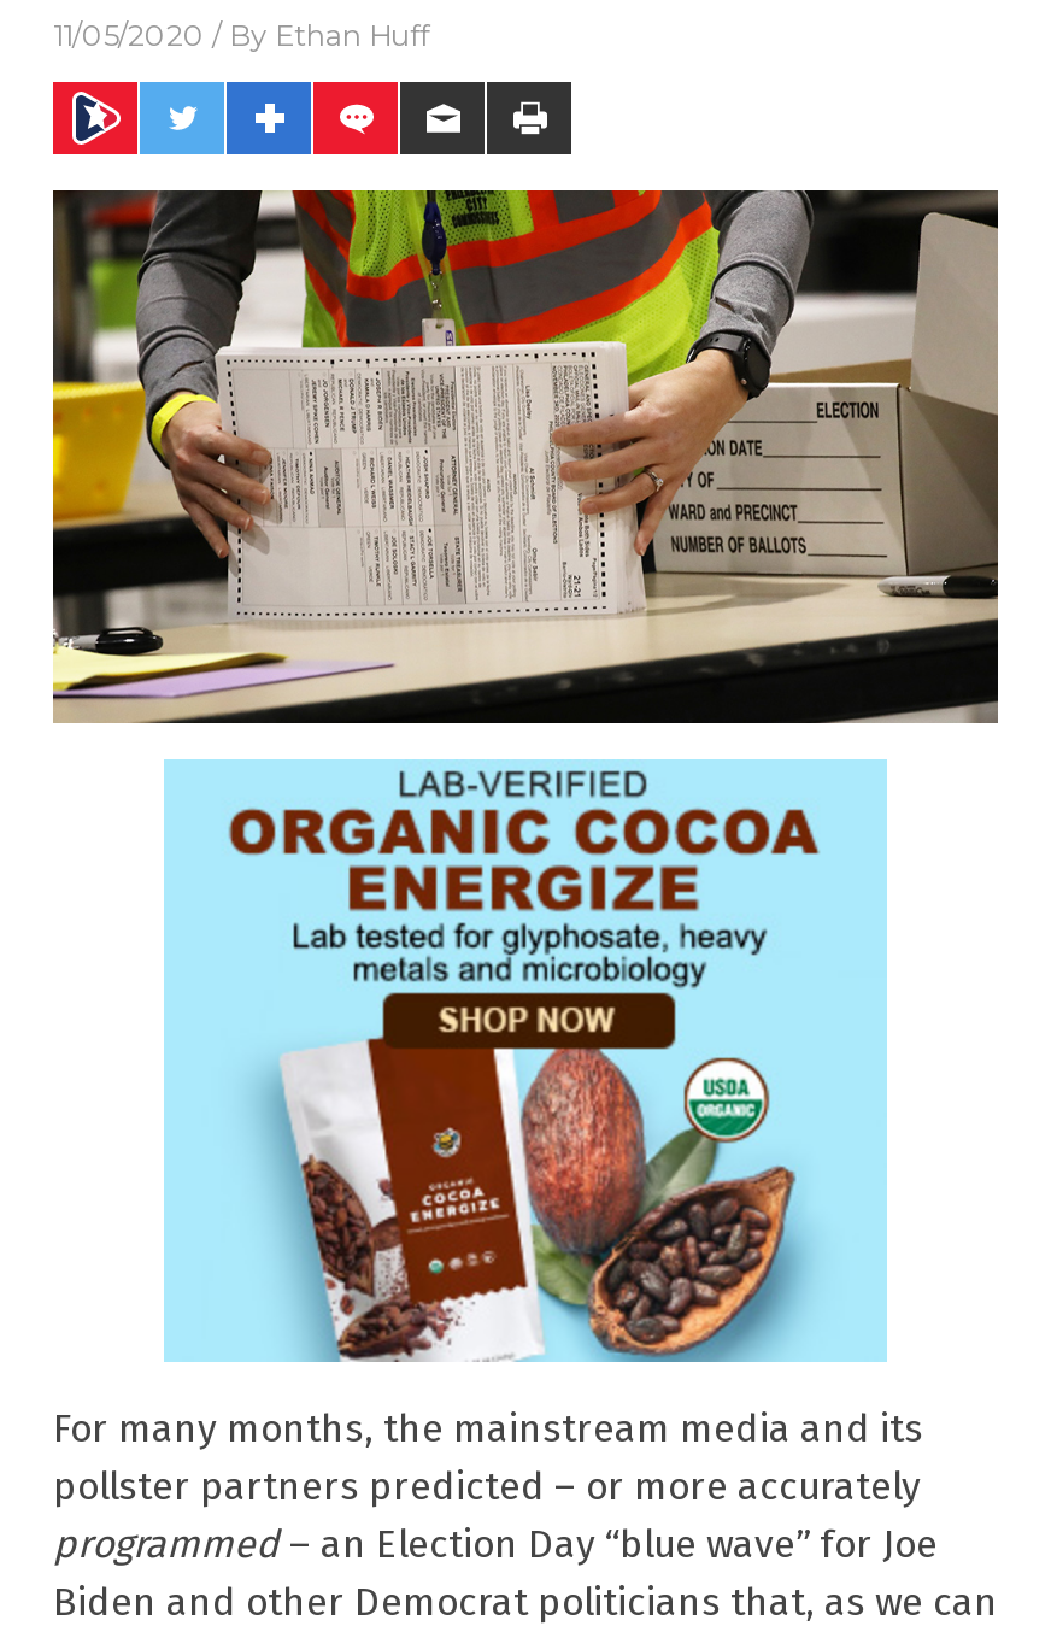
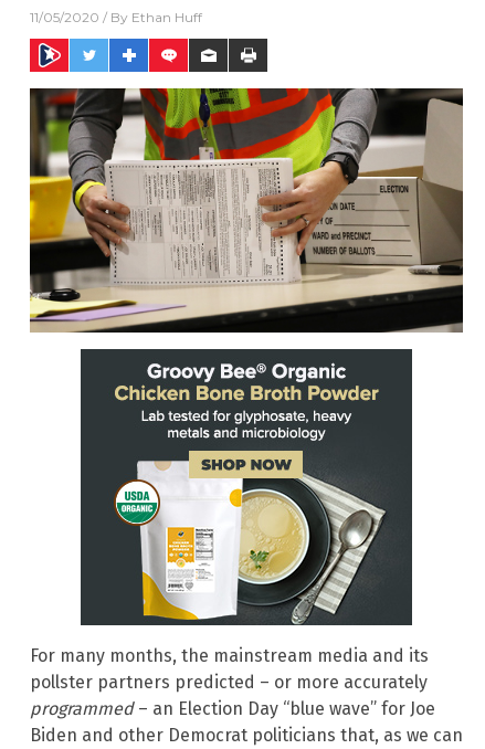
- [image]
+ [image]
